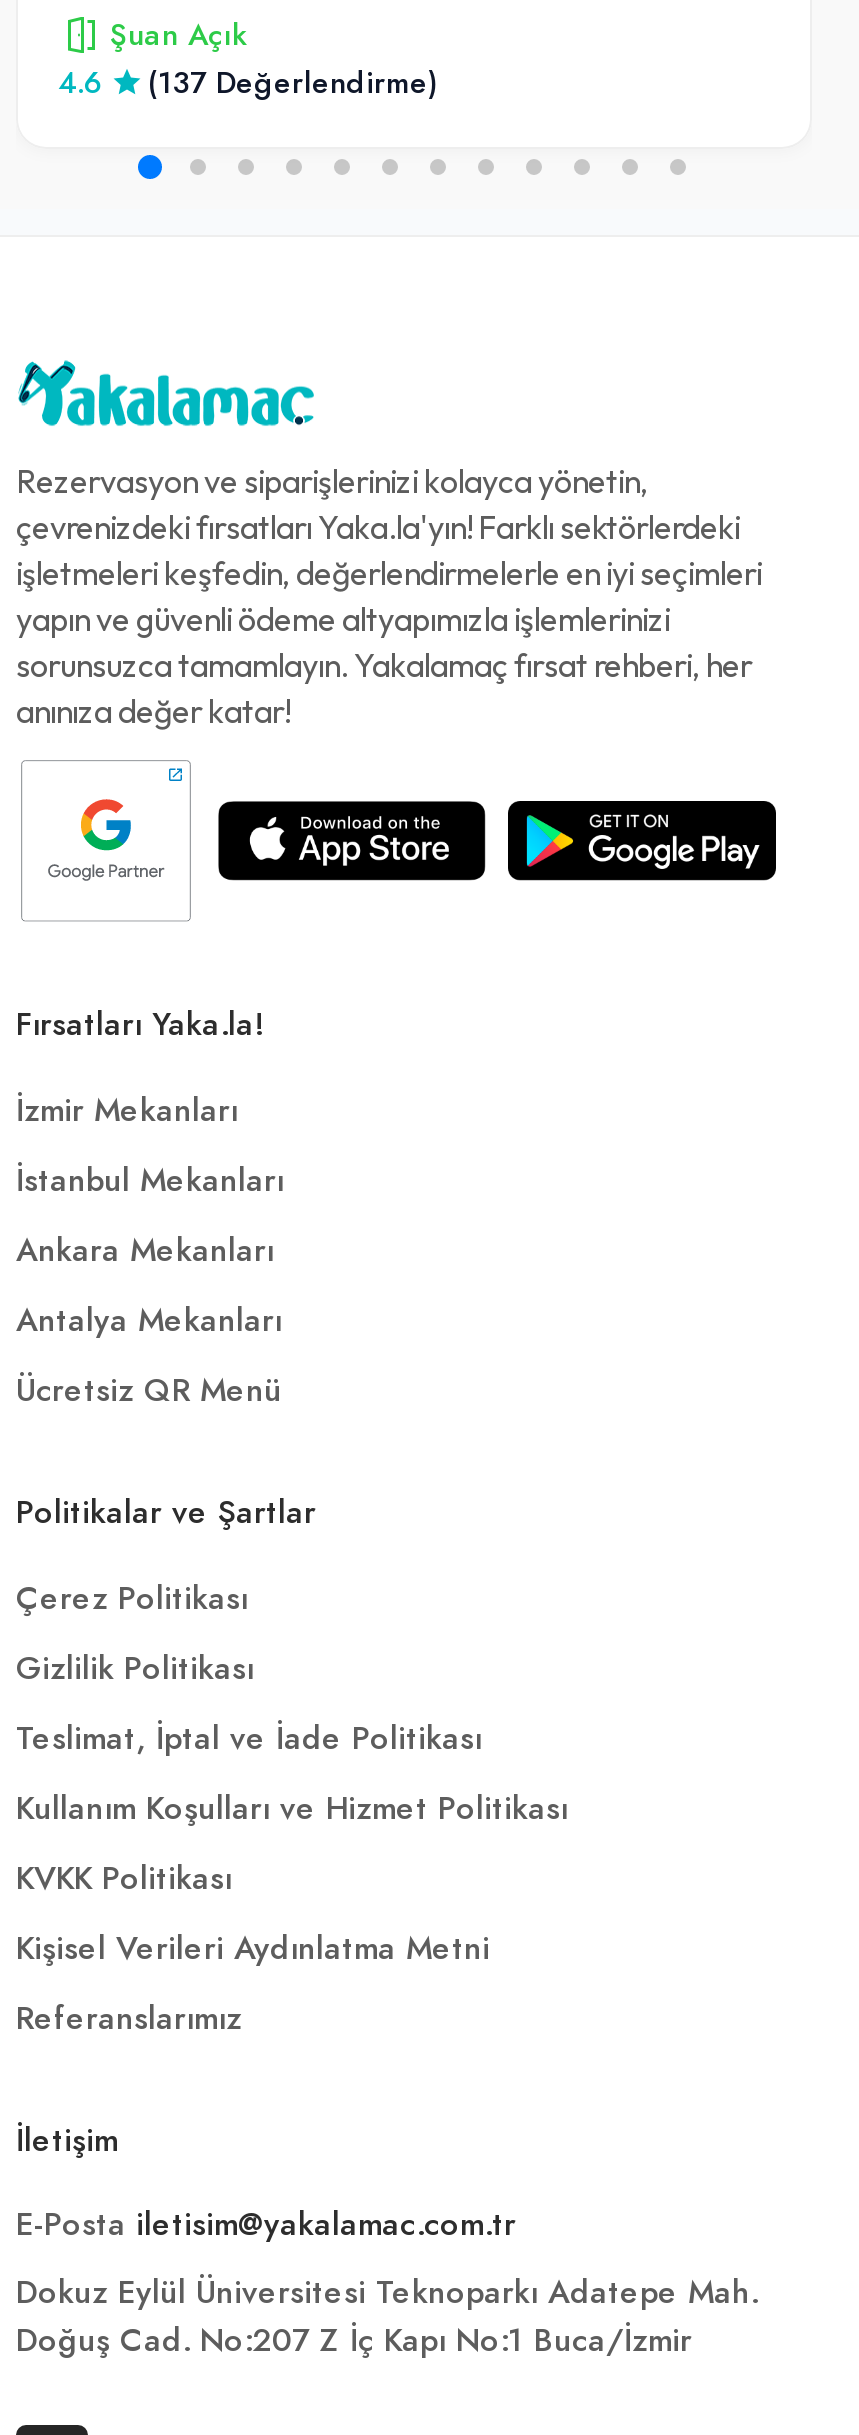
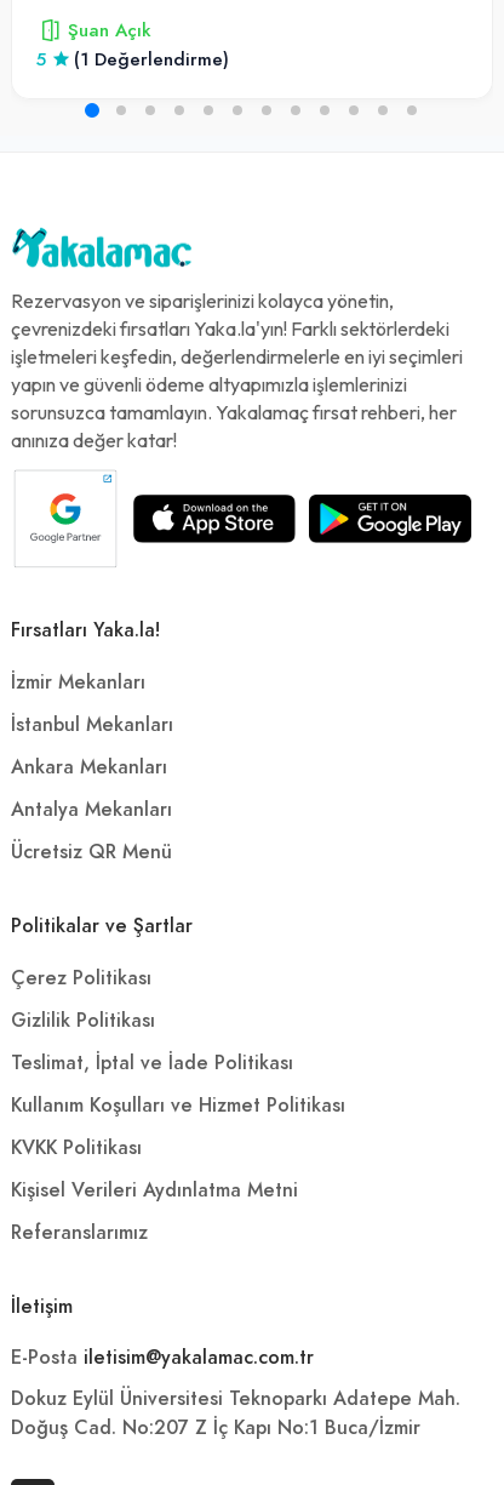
- 4.6
+ 5

- (137 Değerlendirme)
+ (1 Değerlendirme)
